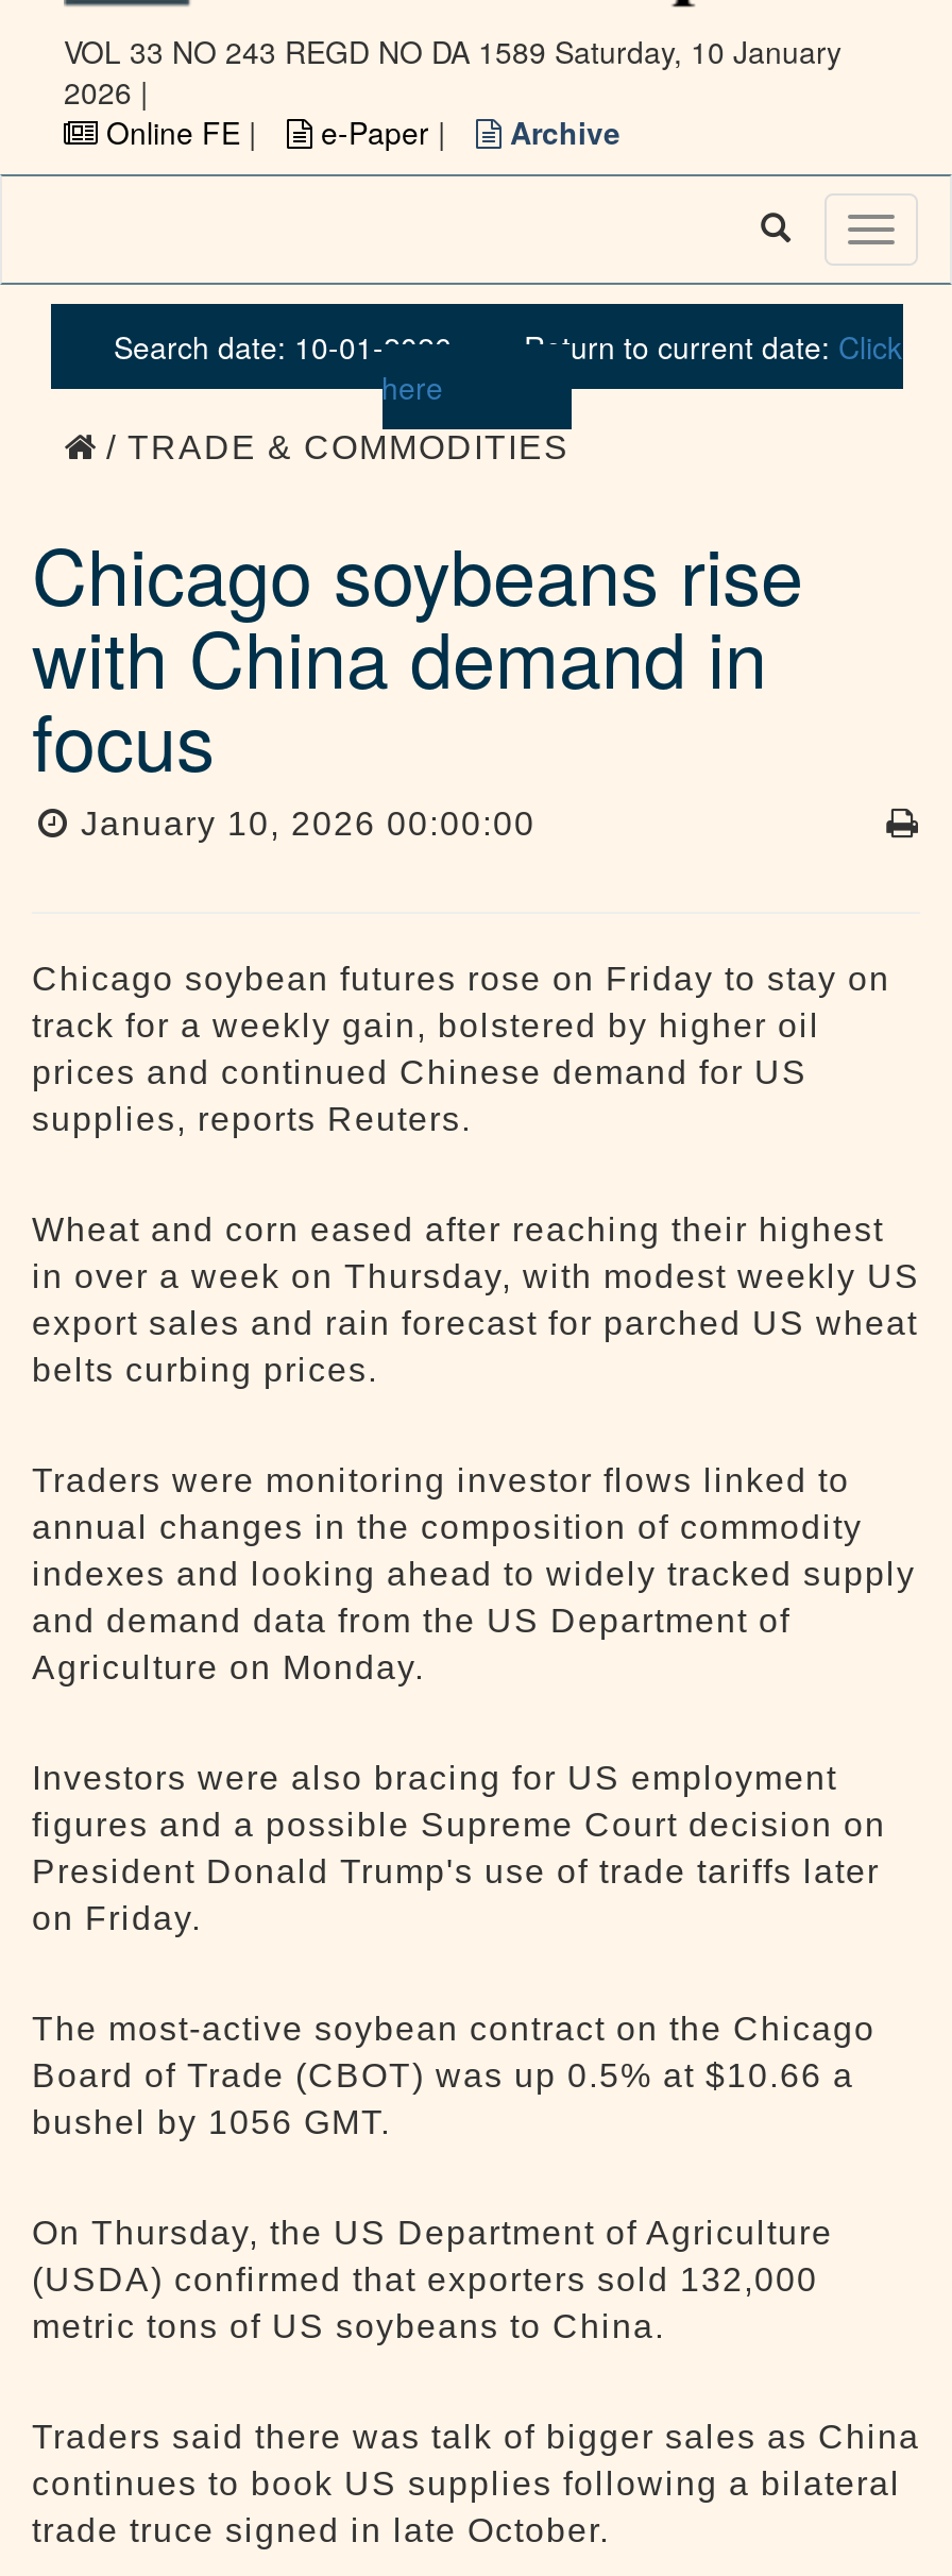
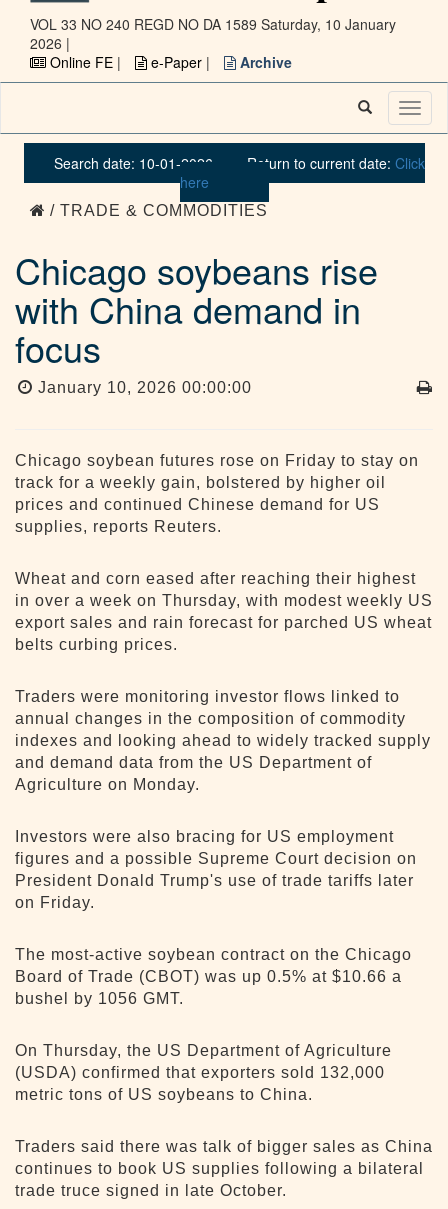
- VOL 33 NO 243 REGD NO DA 1589 Saturday, 10 January
+ VOL 33 NO 240 REGD NO DA 1589 Saturday, 10 January
